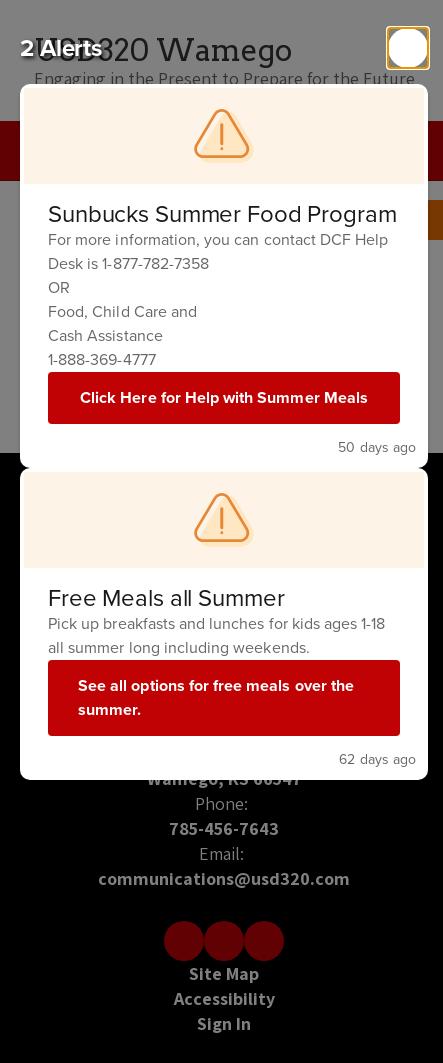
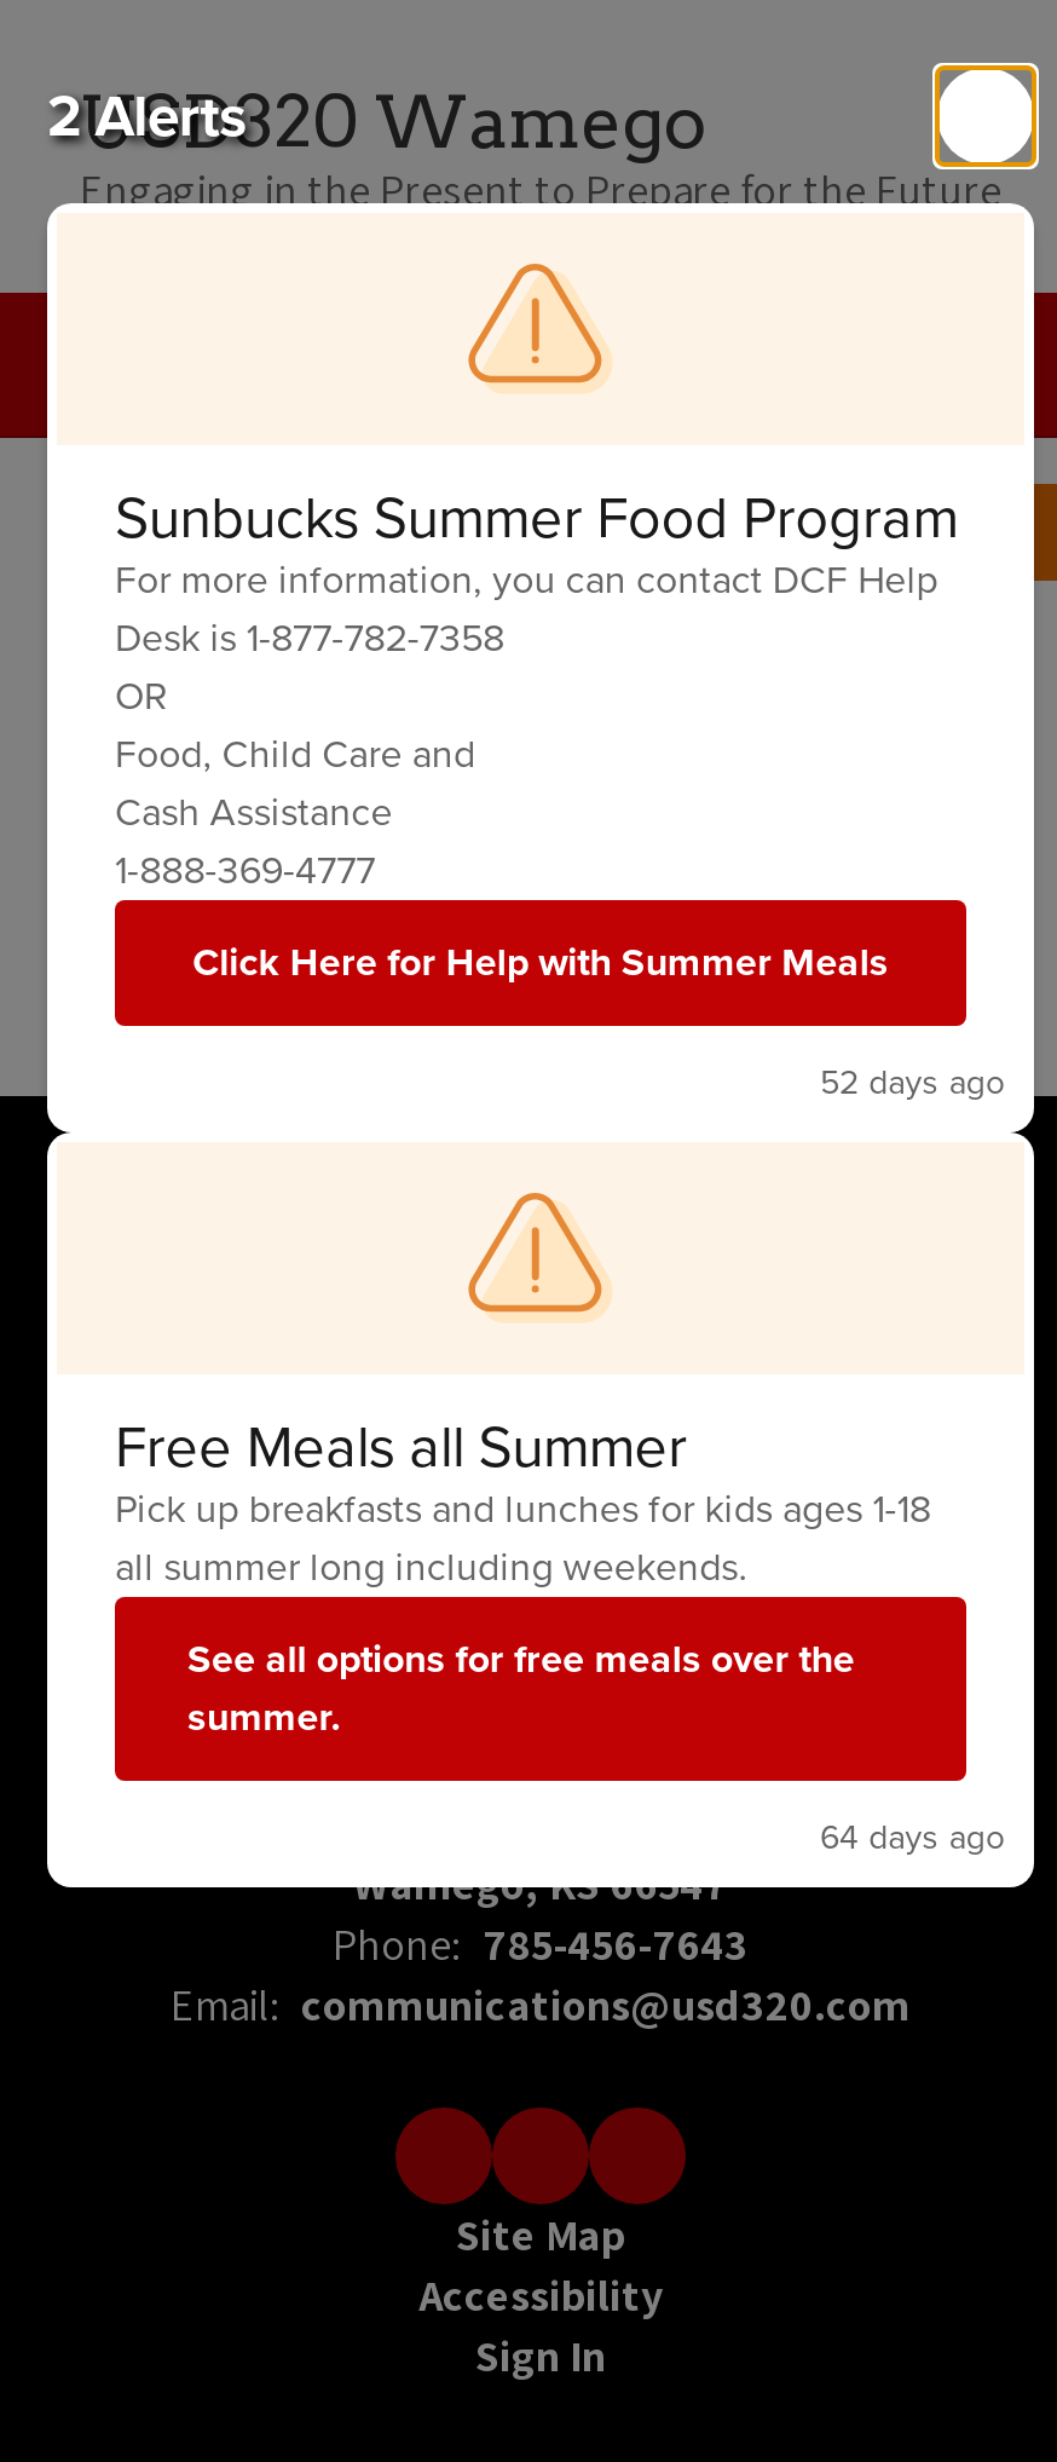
- 50 days ago
+ 52 days ago

- 62 days ago
+ 64 days ago
